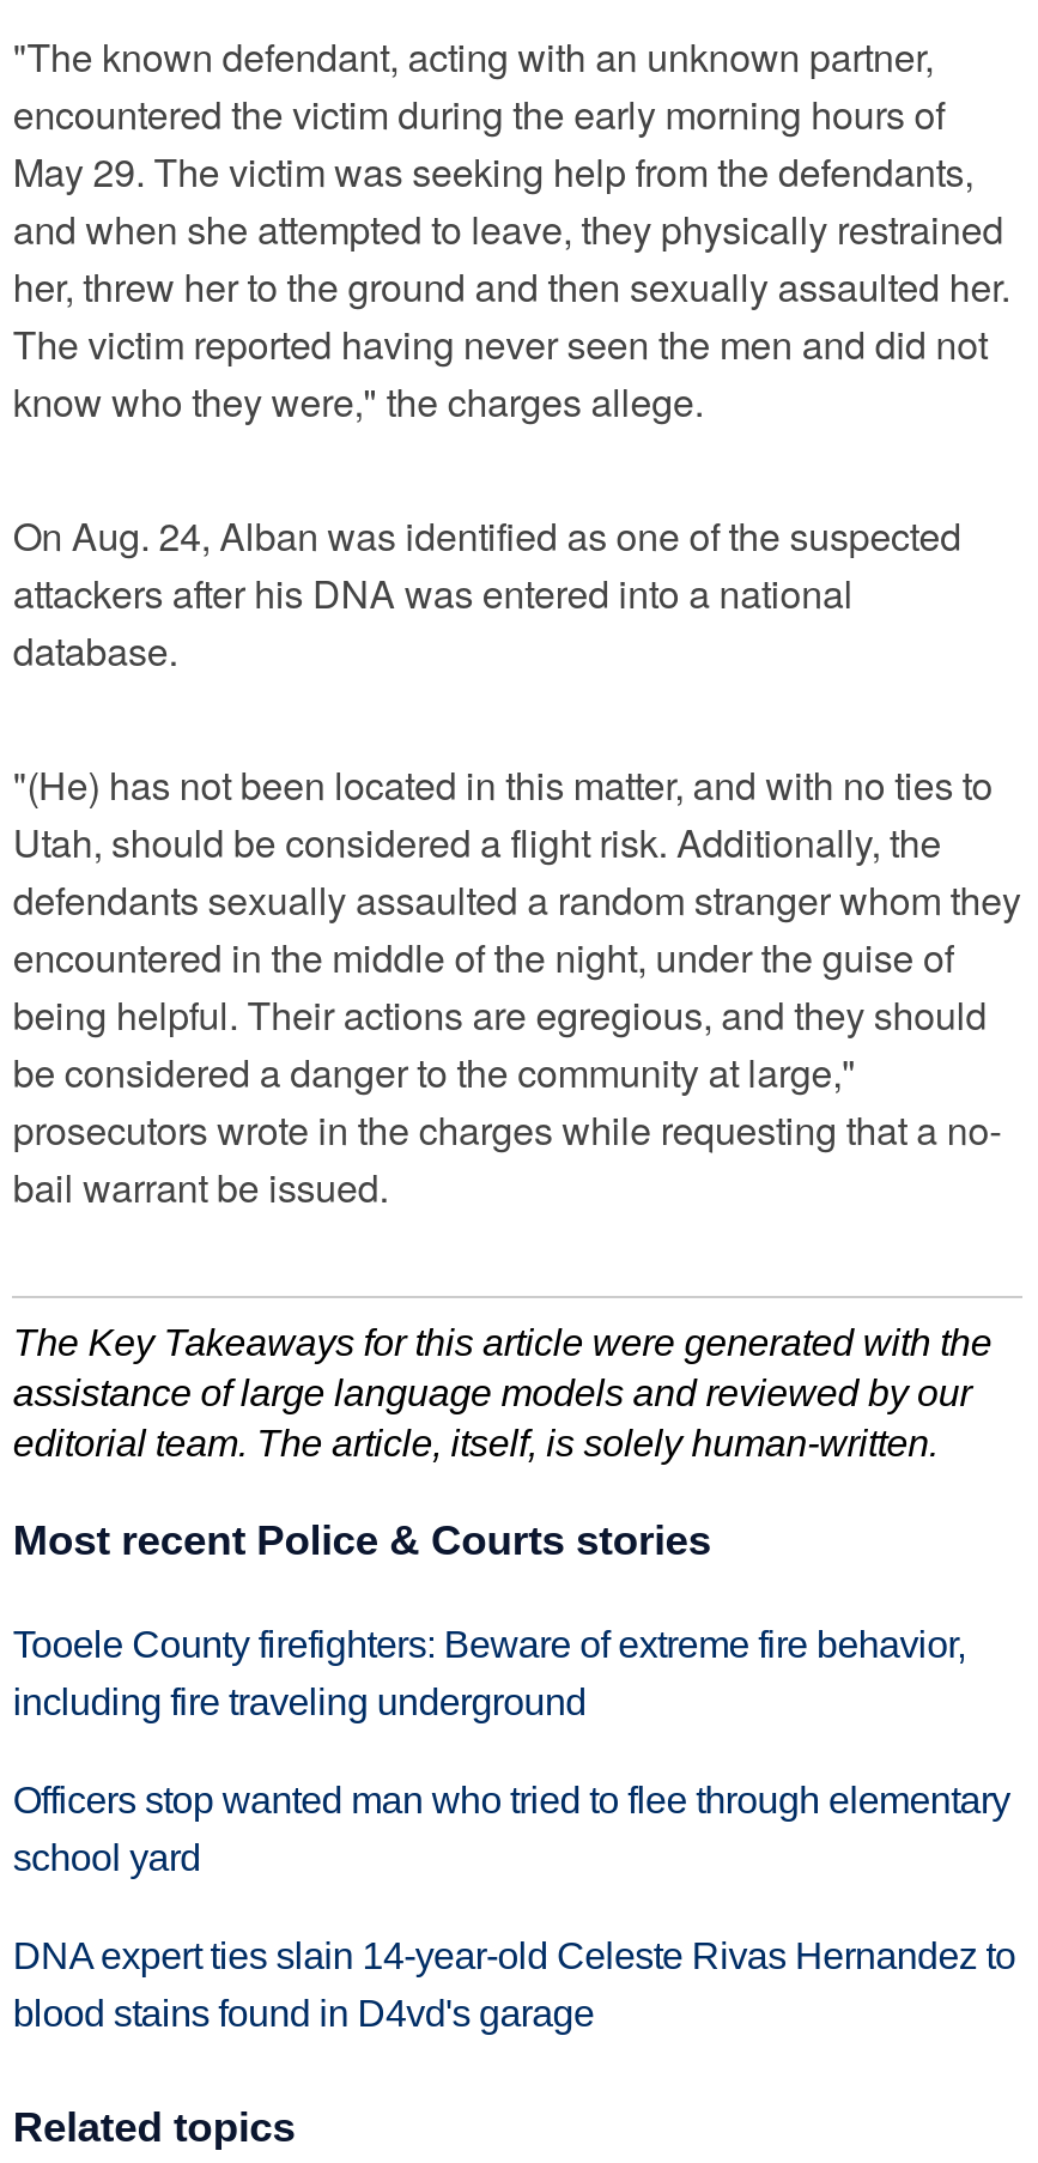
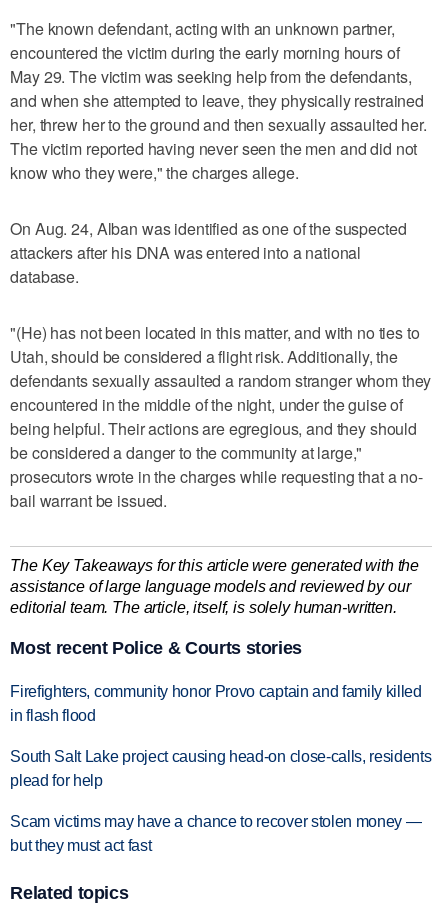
- Tooele County firefighters: Beware of extreme fire behavior,
- including fire traveling underground
+ Firefighters, community honor Provo captain and family killed
+ in flash flood

- Officers stop wanted man who tried to flee through elementary
- school yard
+ South Salt Lake project causing head-on close-calls, residents
+ plead for help

- DNA expert ties slain 14-year-old Celeste Rivas Hernandez to
- blood stains found in D4vd's garage
+ Scam victims may have a chance to recover stolen money —
+ but they must act fast
